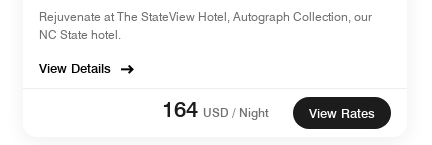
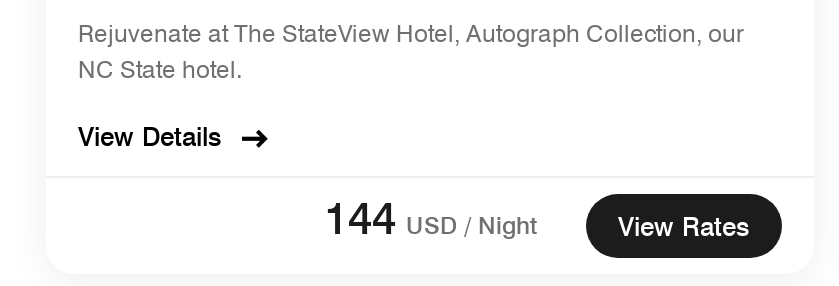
- 164 USD / Night
+ 144 USD / Night
